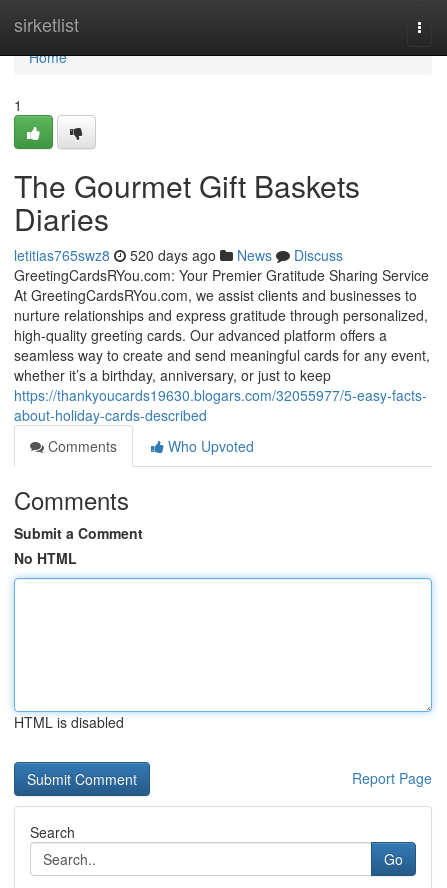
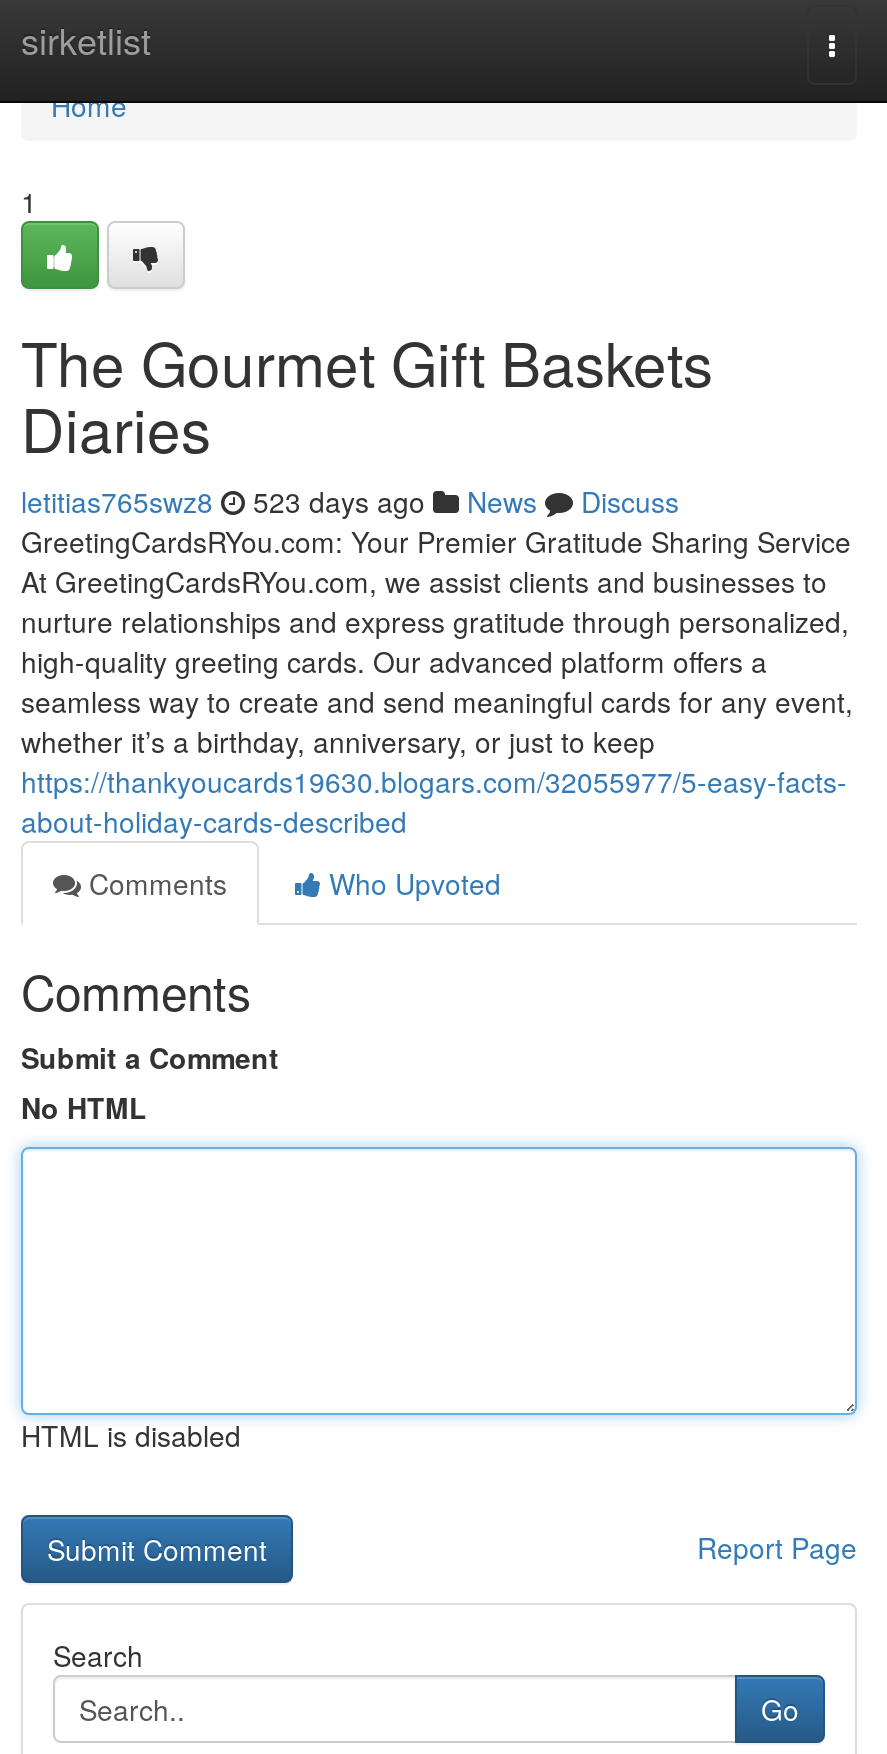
- letitias765swz8 520 days ago News Discuss
+ letitias765swz8 523 days ago News Discuss
